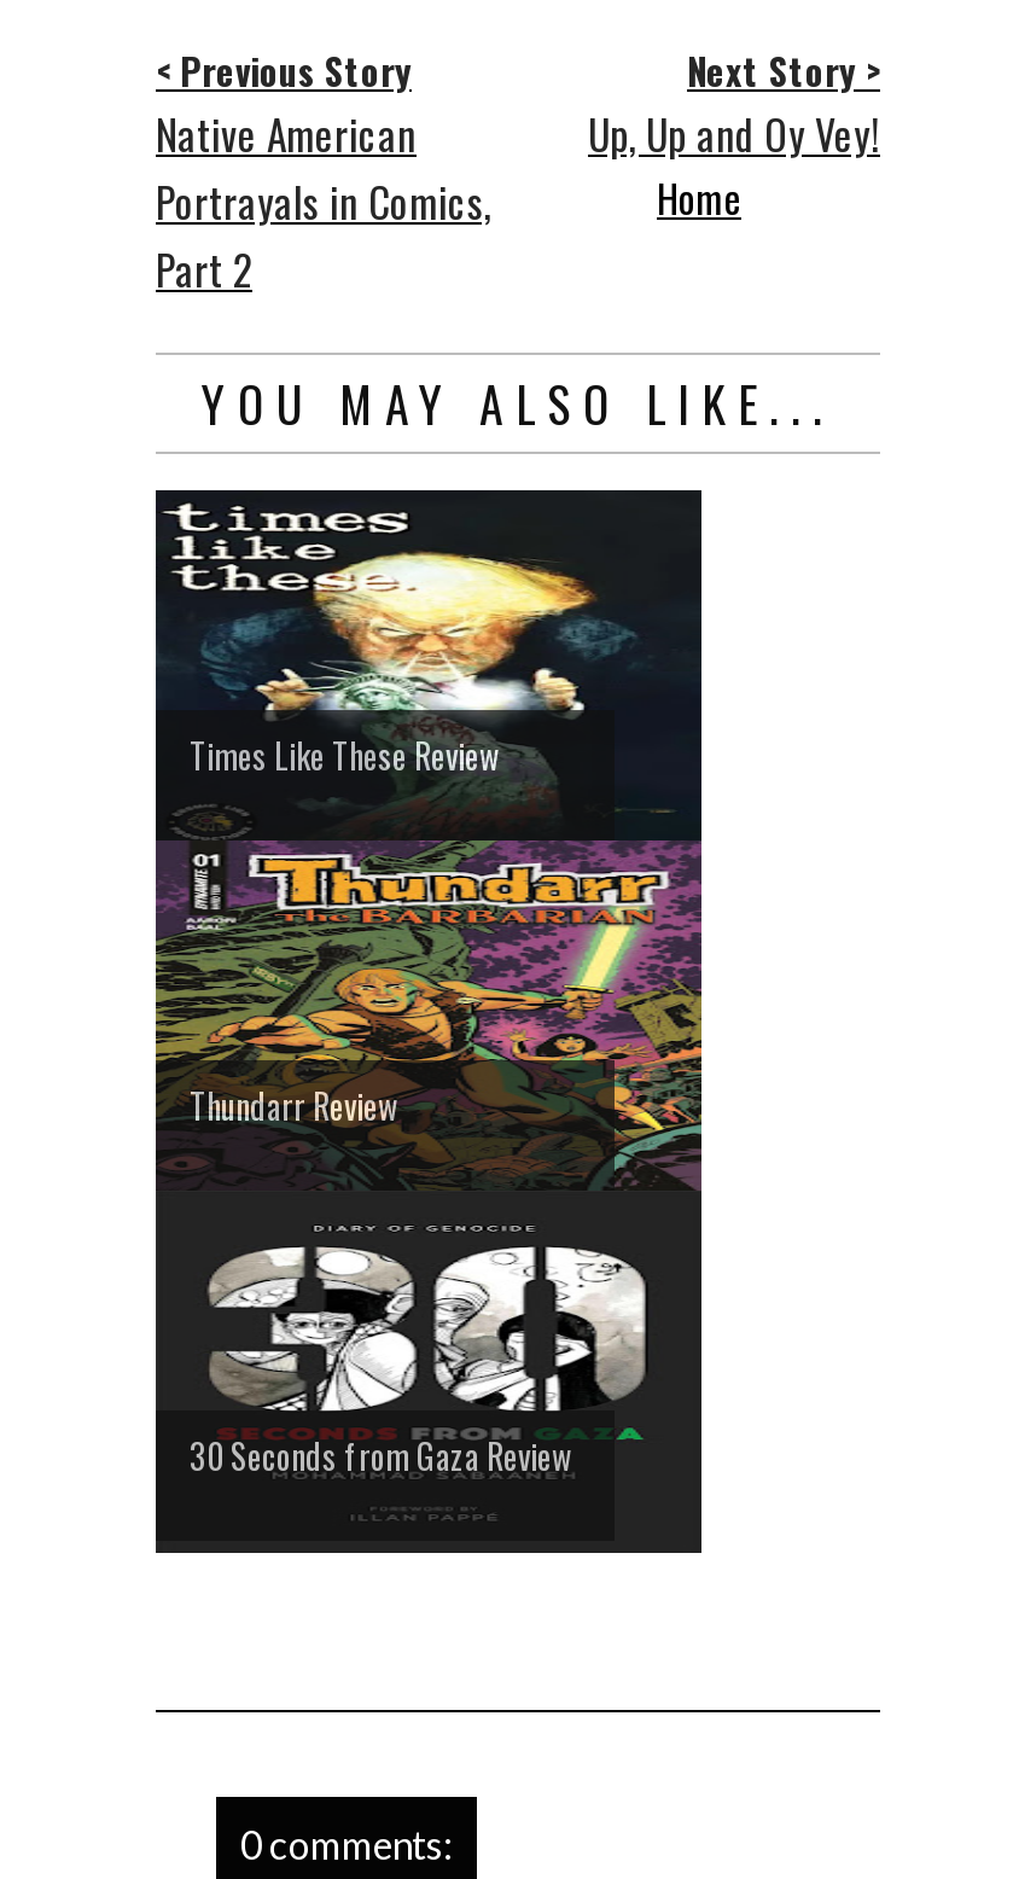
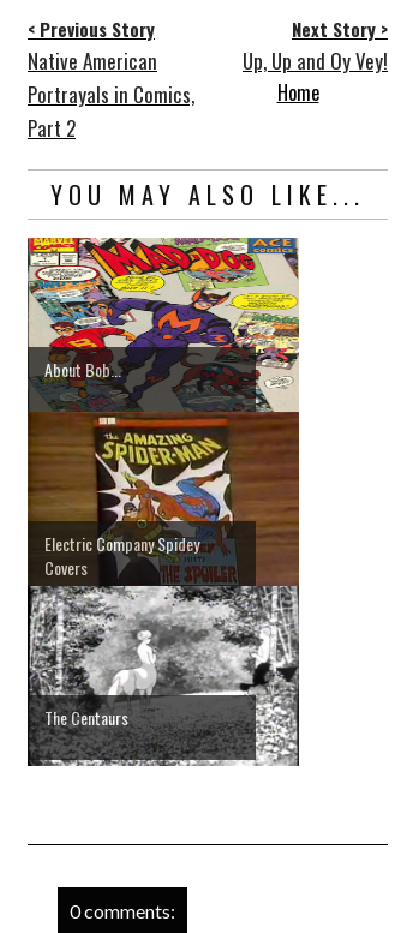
- [image]
- Times Like These Review
+ [image]
+ About Bob...

- Thundarr Review
+ Electric Company Spidey
+ Covers

- 30 Seconds from Gaza Review
+ The Centaurs
